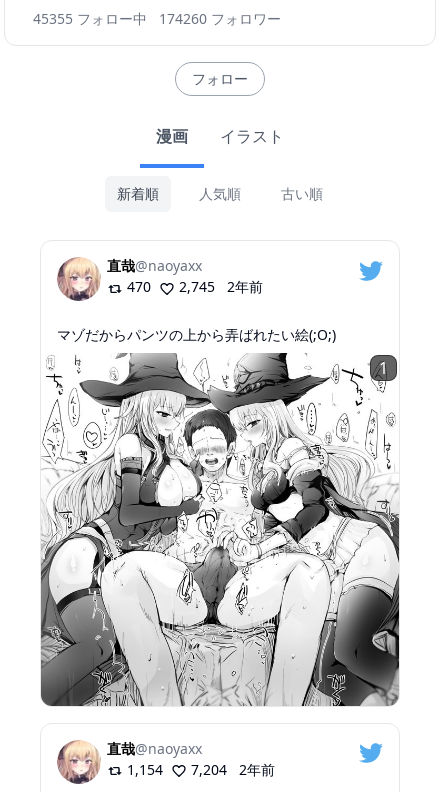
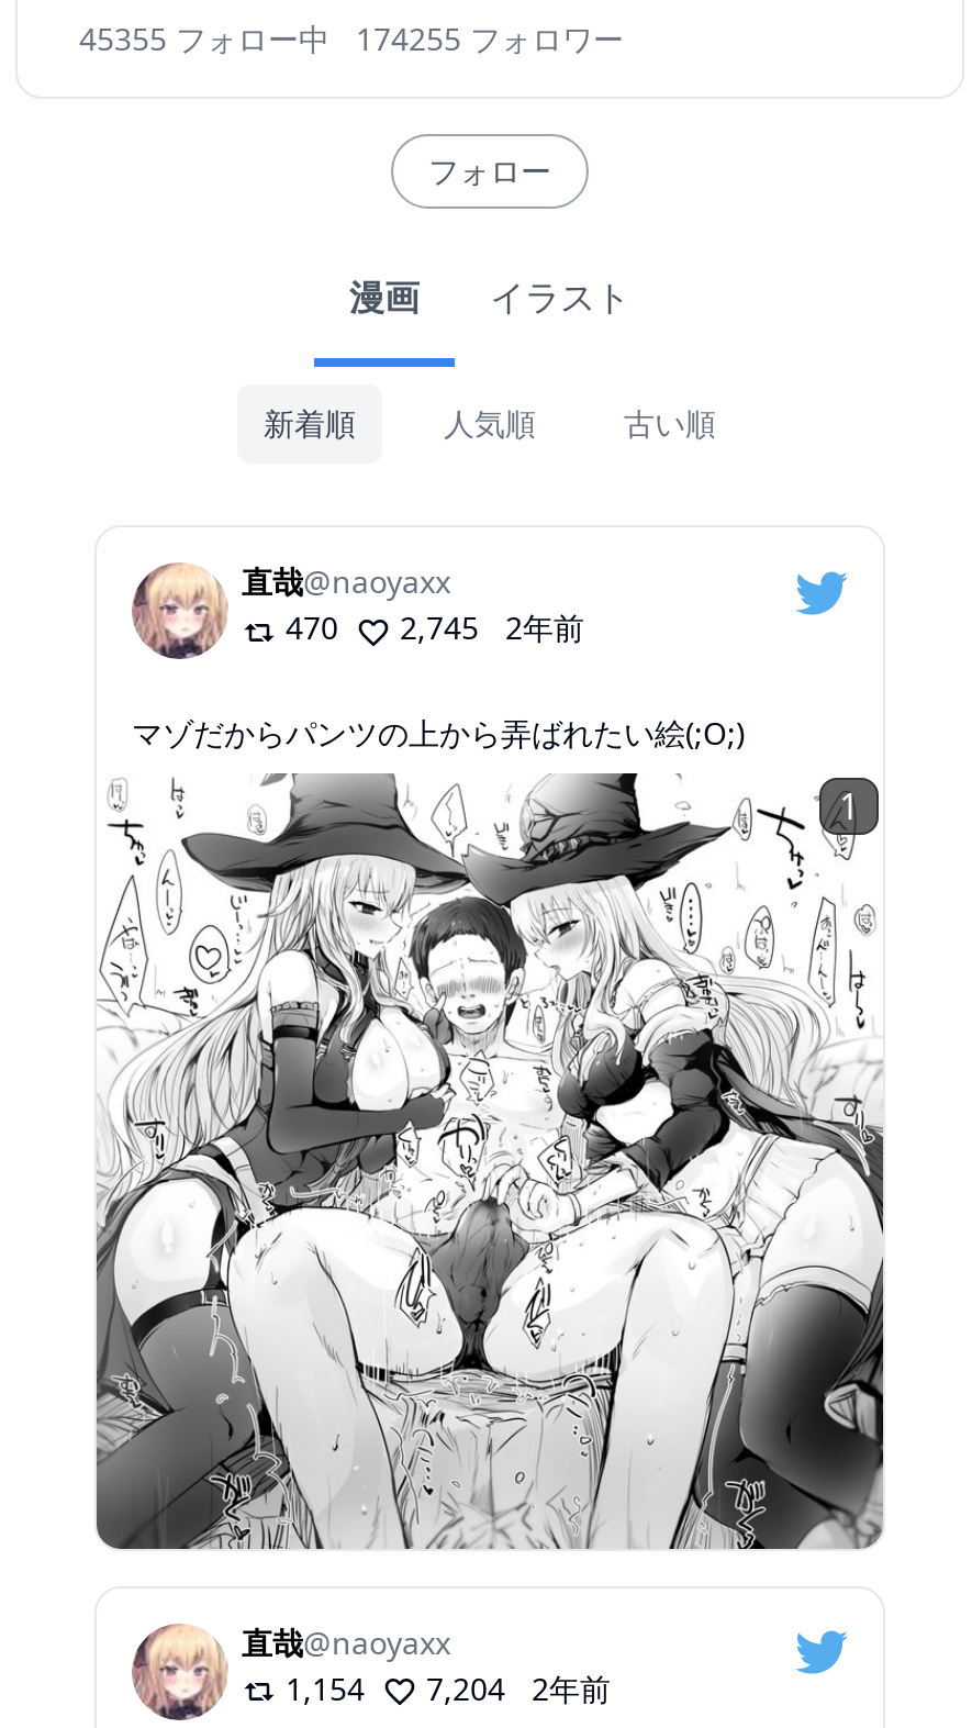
- 45355フォロー中 174260フォロワー
+ 45355フォロー中 174255フォロワー
